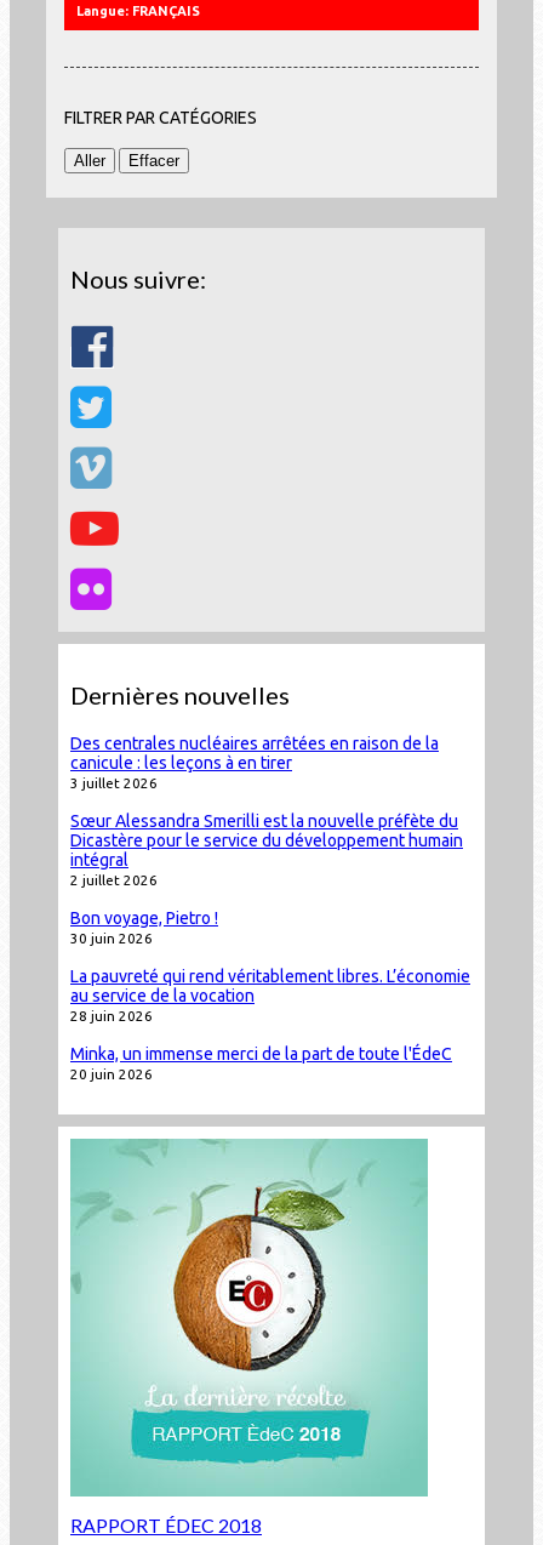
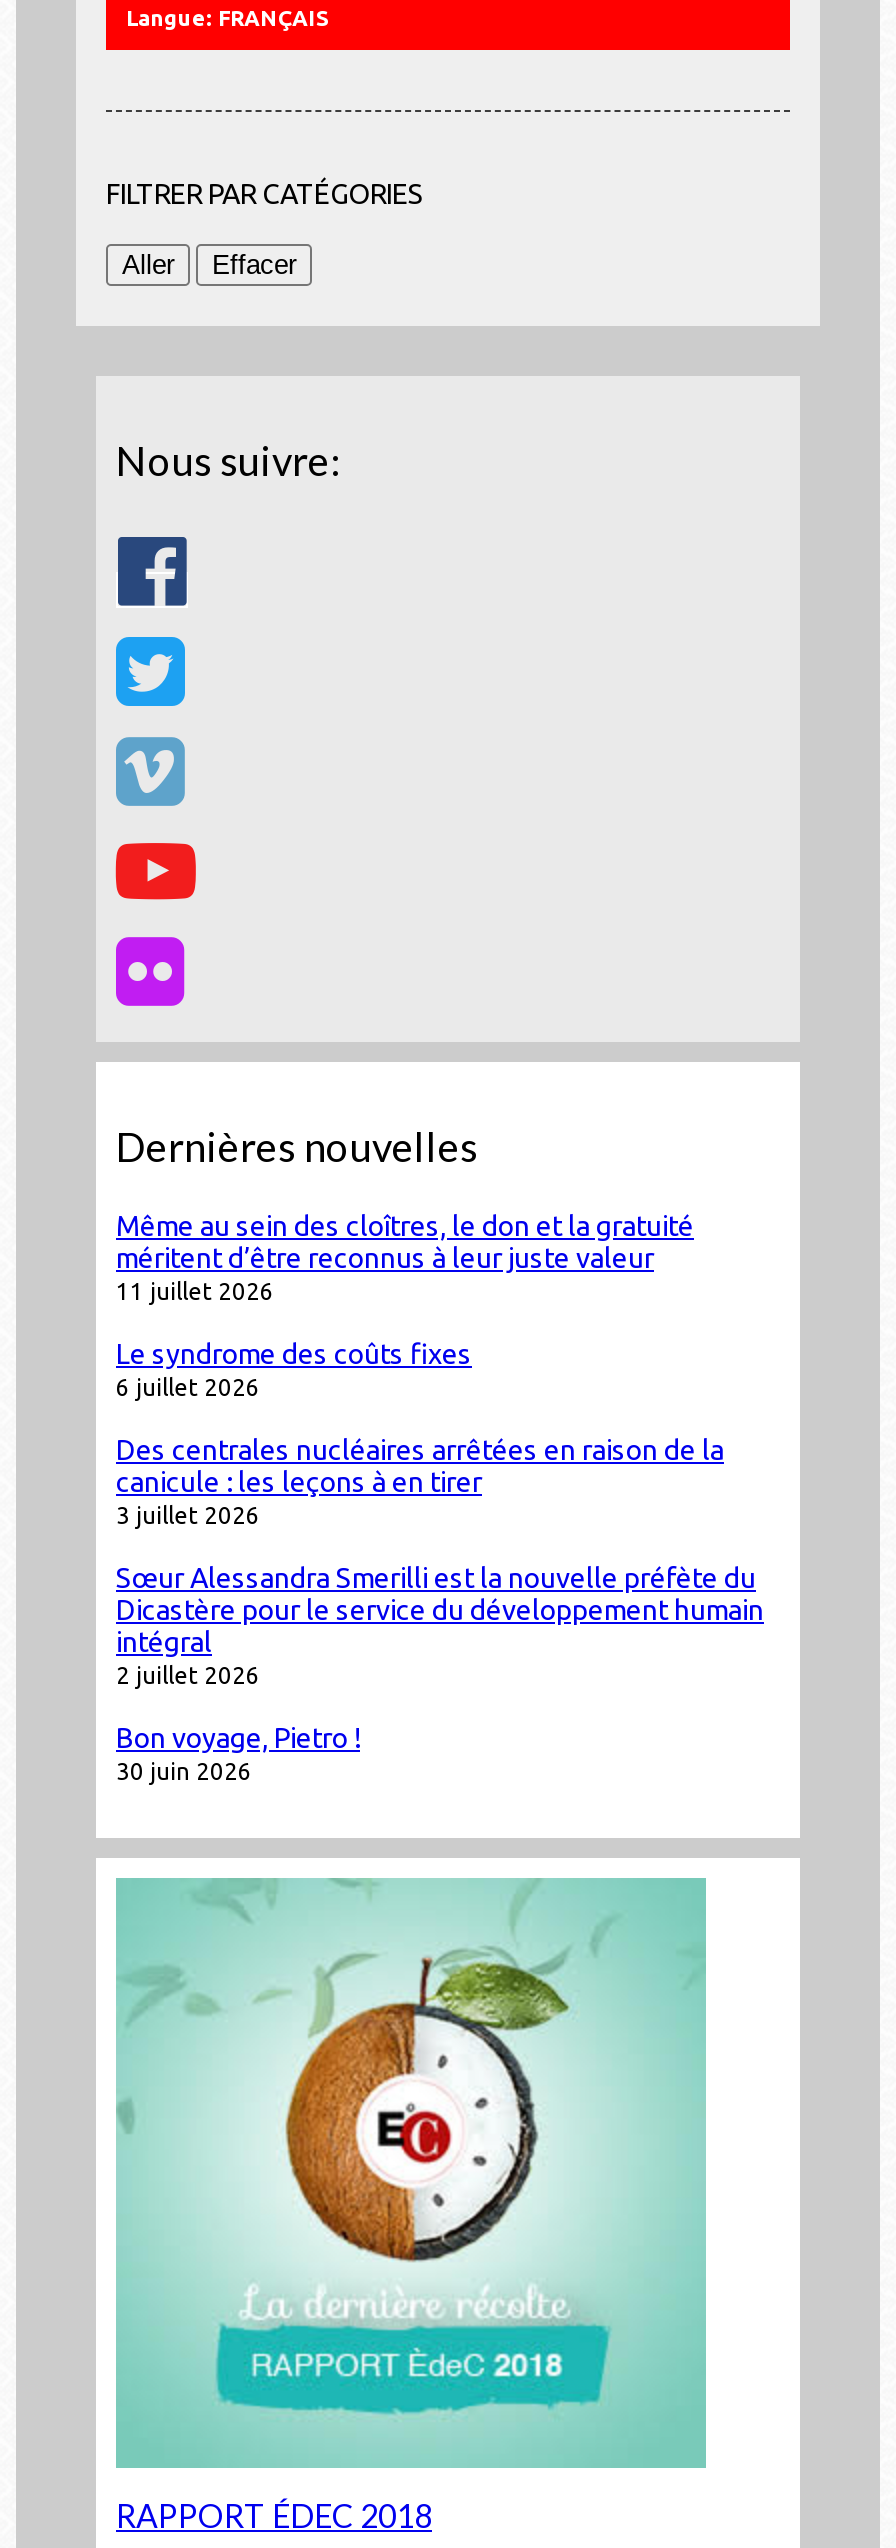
+ Même au sein des cloîtres, le don et la gratuité
+ méritent d’être reconnus à leur juste valeur
+ 11 juillet 2026
+ Le syndrome des coûts fixes
+ 6 juillet 2026

moved down: Des centrales nucléaires arrêtées en raison de la | canicule : les leçons à en tirer | 3 juillet 2026 | ... | Bon voyage, Pietro ! | 30 juin 2026

- La pauvreté qui rend véritablement libres. L’économie
- au service de la vocation
- 28 juin 2026
- Minka, un immense merci de la part de toute l'ÉdeC
- 20 juin 2026
